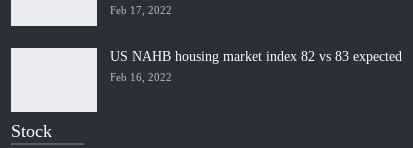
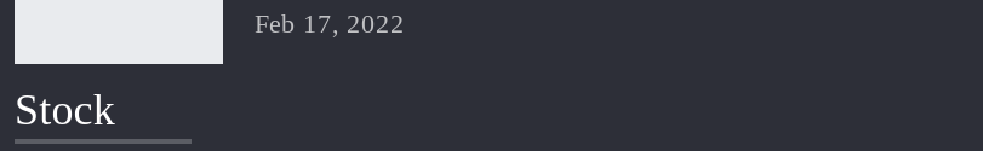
- US NAHB housing market index 82 vs 83 expected
- Feb 16, 2022
